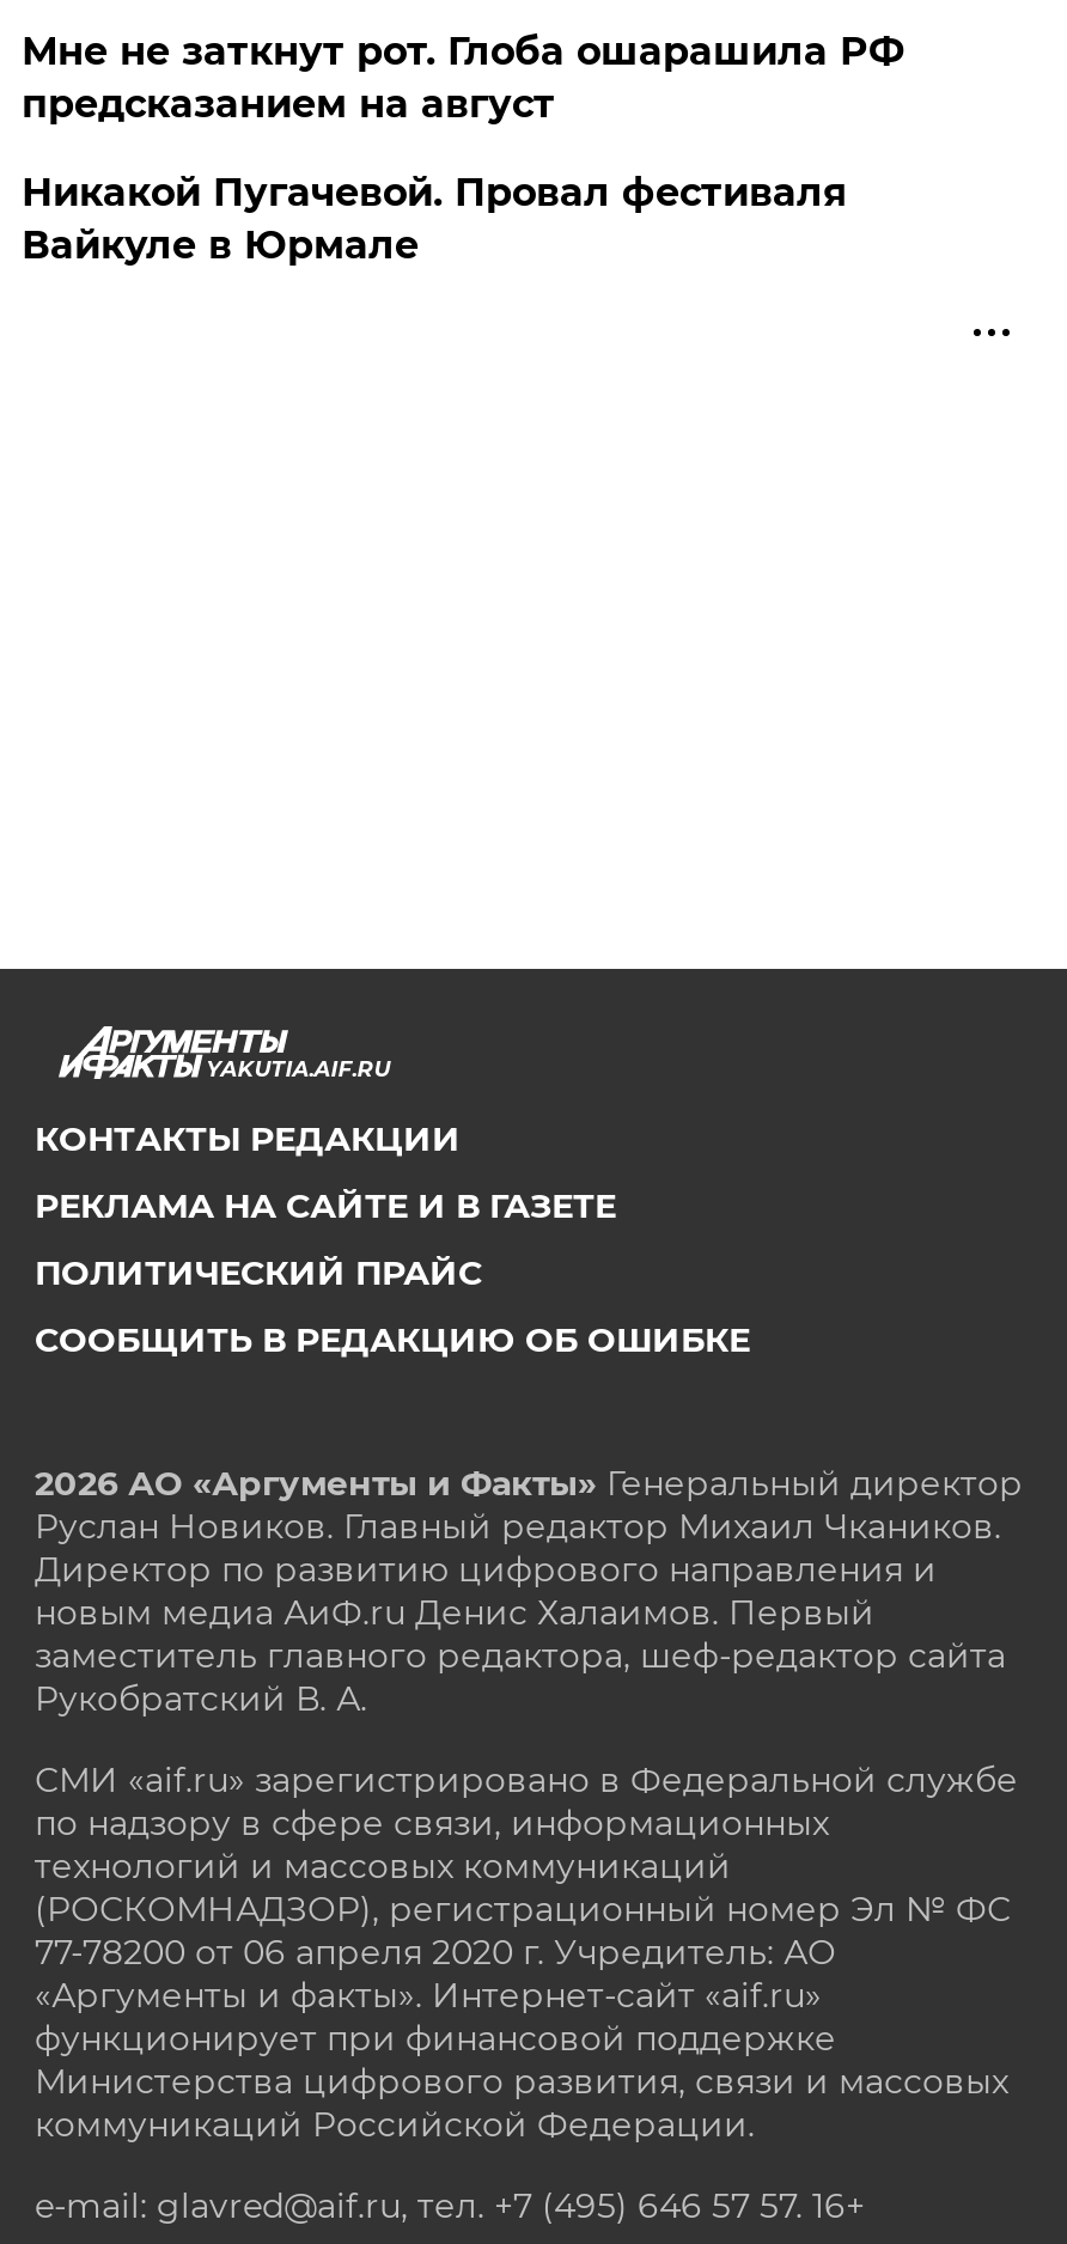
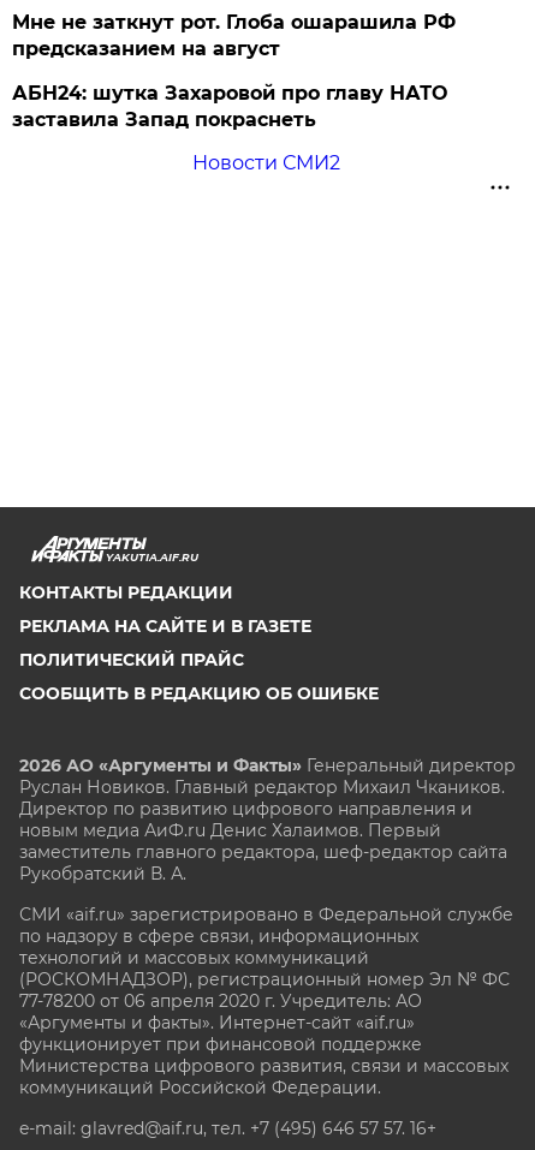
- Никакой Пугачевой. Провал фестиваля
- Вайкуле в Юрмале
+ АБН24: шутка Захаровой про главу НАТО
+ заставила Запад покраснеть
+ Новости СМИ2
